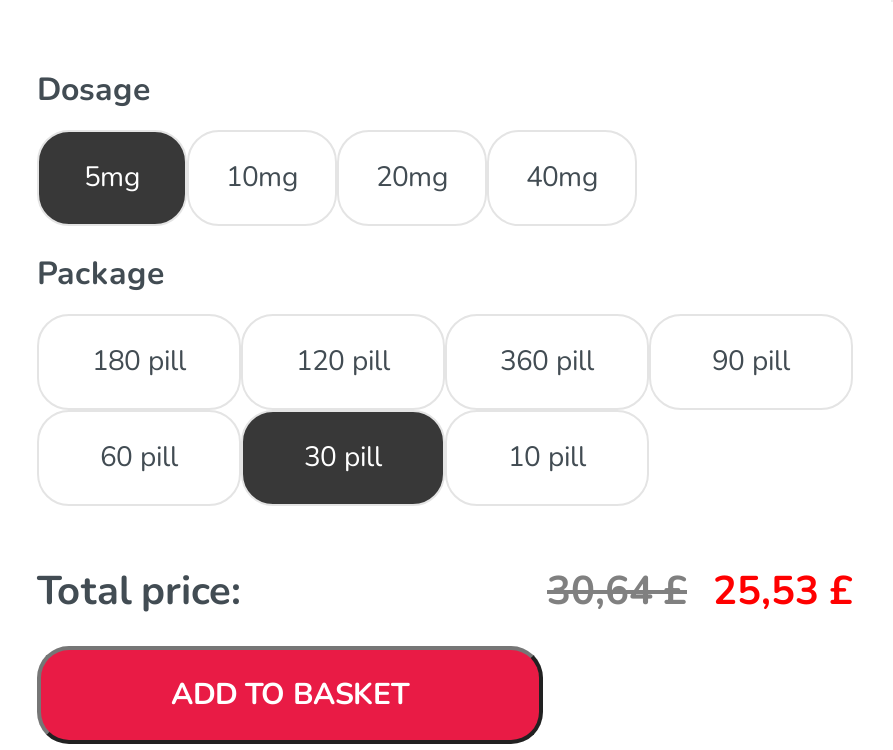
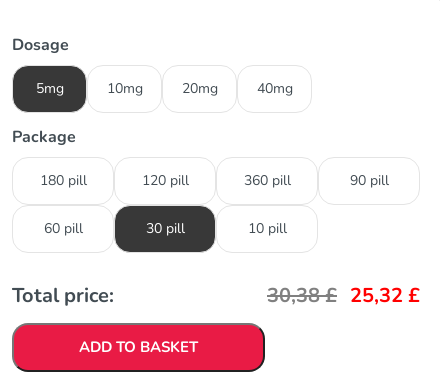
- 30,64£ 25,53 £
+ 30,38£ 25,32 £
